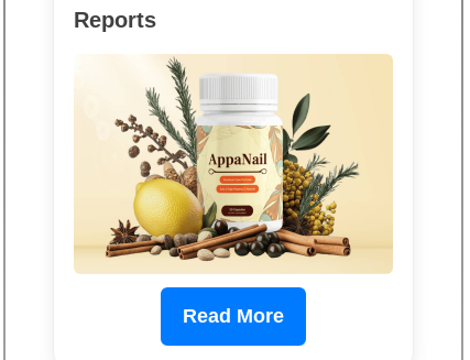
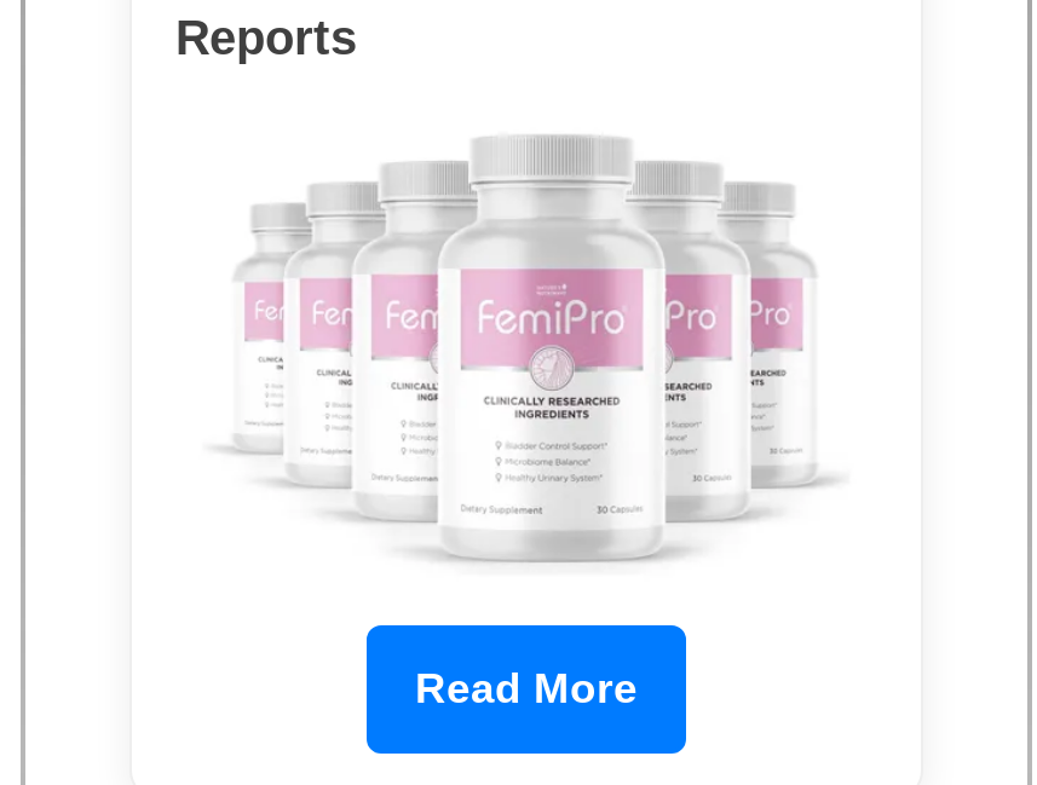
- [image]
+ [image]
